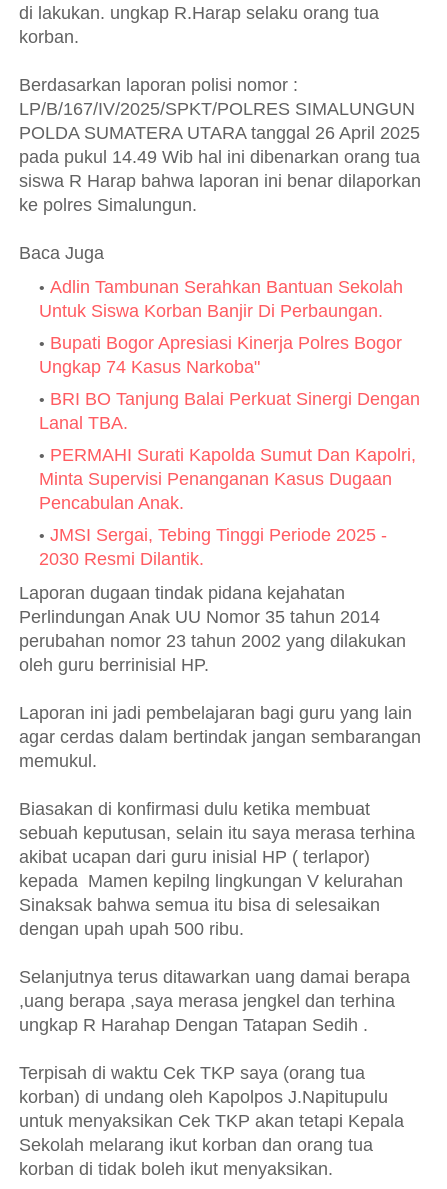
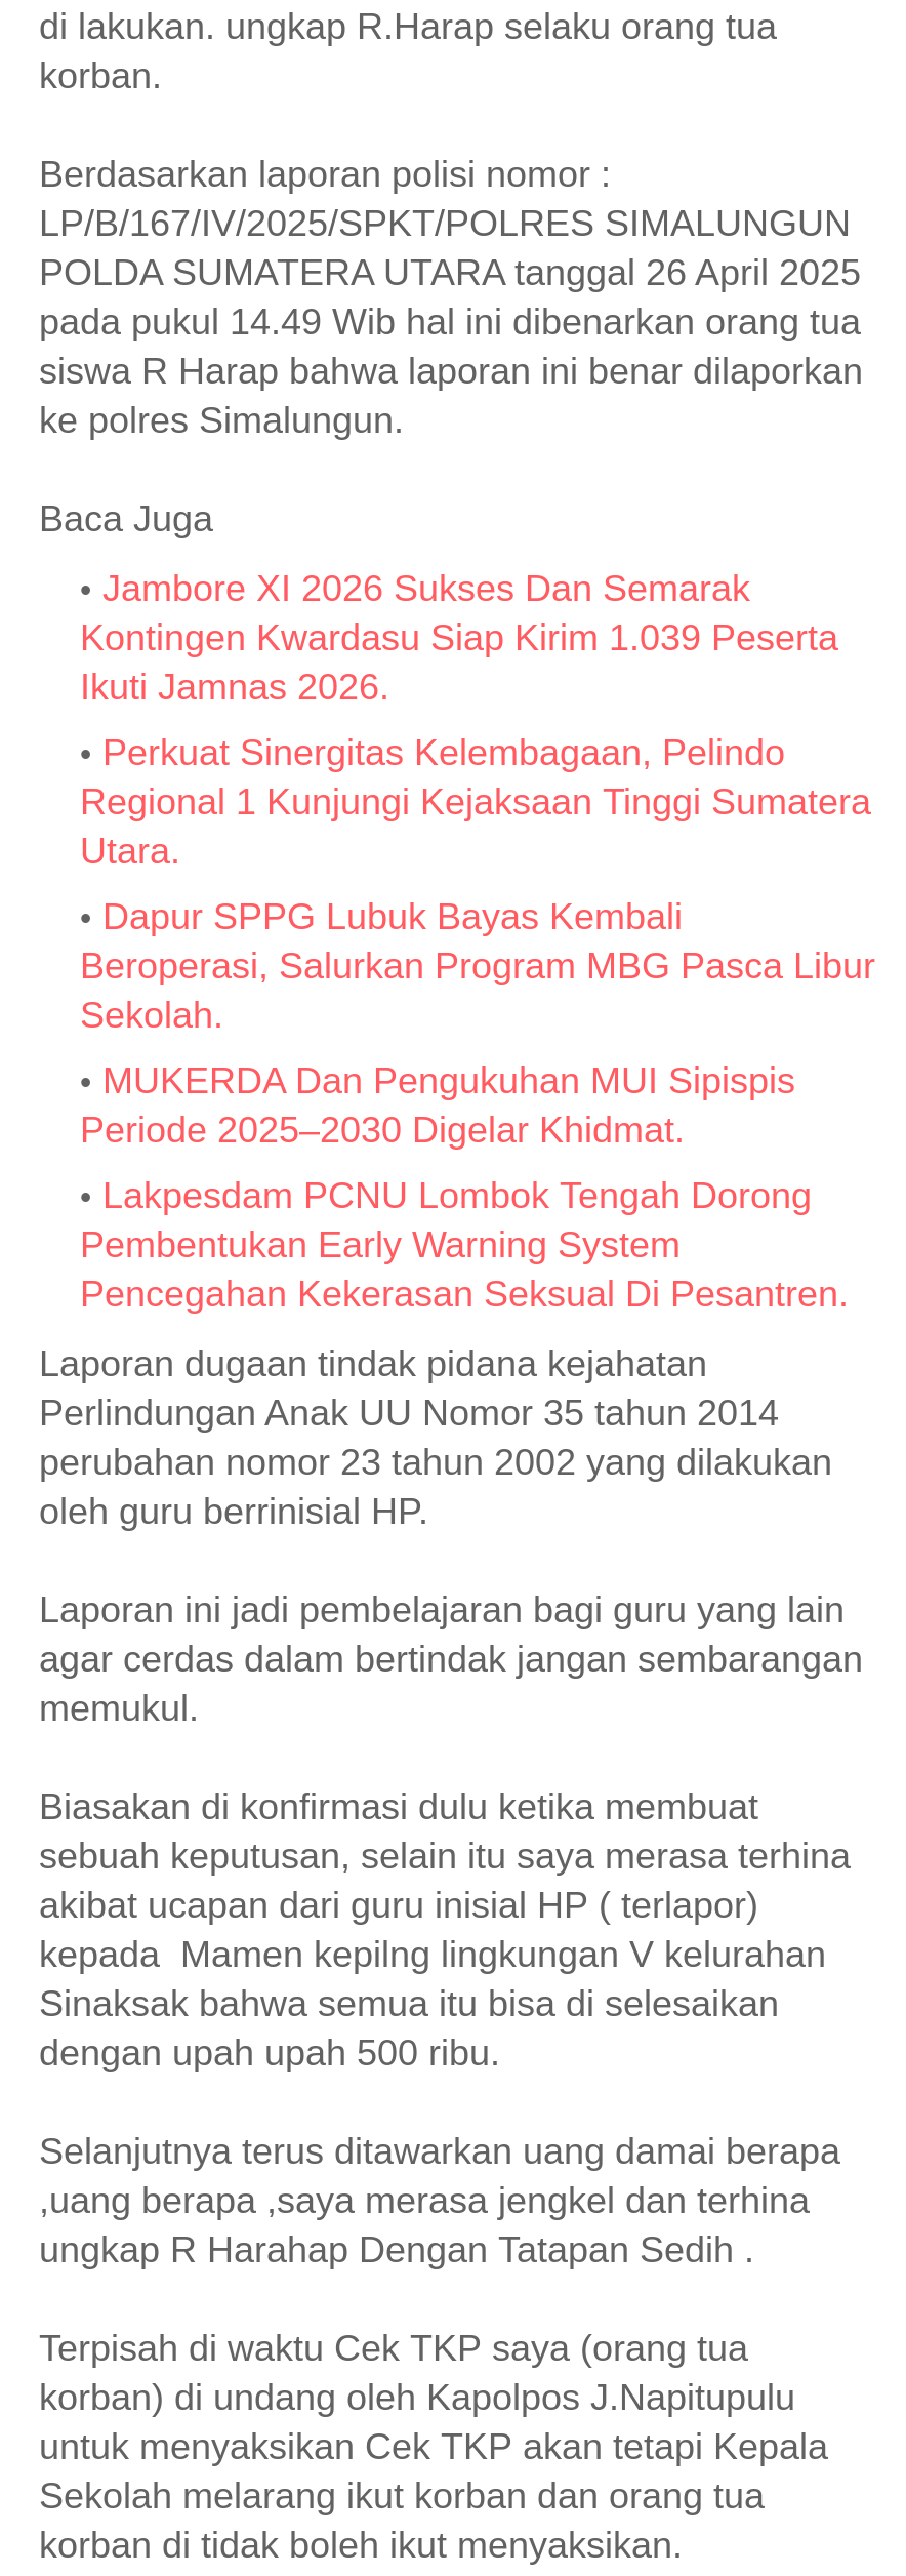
- Adlin Tambunan Serahkan Bantuan Sekolah
- Untuk Siswa Korban Banjir Di Perbaungan.
+ Jambore XI 2026 Sukses Dan Semarak
+ Kontingen Kwardasu Siap Kirim 1.039 Peserta
+ Ikuti Jamnas 2026.

- Bupati Bogor Apresiasi Kinerja Polres Bogor
- Ungkap 74 Kasus Narkoba"
+ Perkuat Sinergitas Kelembagaan, Pelindo
+ Regional 1 Kunjungi Kejaksaan Tinggi Sumatera
+ Utara.

- BRI BO Tanjung Balai Perkuat Sinergi Dengan
- Lanal TBA.
+ Dapur SPPG Lubuk Bayas Kembali
+ Beroperasi, Salurkan Program MBG Pasca Libur
+ Sekolah.

- PERMAHI Surati Kapolda Sumut Dan Kapolri,
- Minta Supervisi Penanganan Kasus Dugaan
- Pencabulan Anak.
+ MUKERDA Dan Pengukuhan MUI Sipispis
+ Periode 2025–2030 Digelar Khidmat.

- JMSI Sergai, Tebing Tinggi Periode 2025 -
- 2030 Resmi Dilantik.
+ Lakpesdam PCNU Lombok Tengah Dorong
+ Pembentukan Early Warning System
+ Pencegahan Kekerasan Seksual Di Pesantren.
